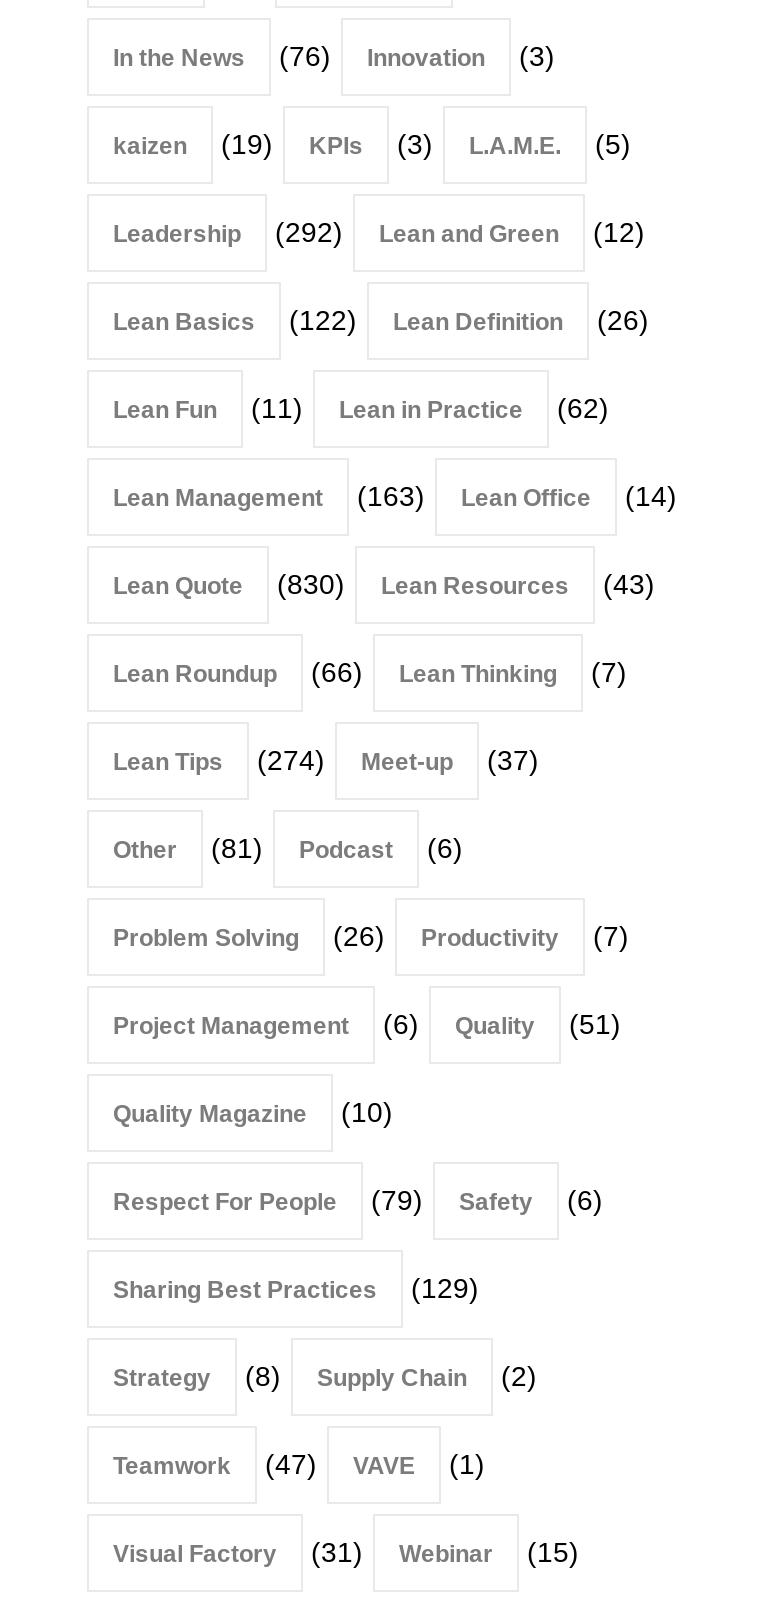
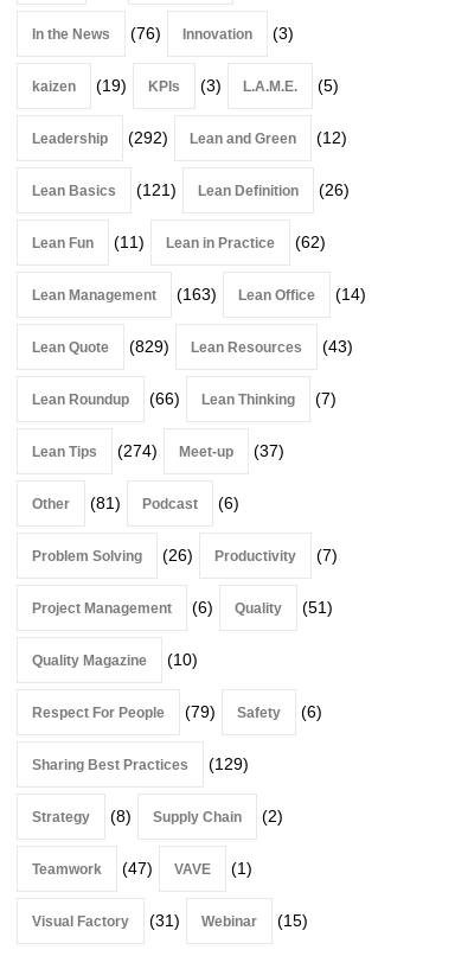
- Lean Basics (122) Lean Definition (26)
+ Lean Basics (121) Lean Definition (26)

- Lean Quote (830) Lean Resources (43)
+ Lean Quote (829) Lean Resources (43)
